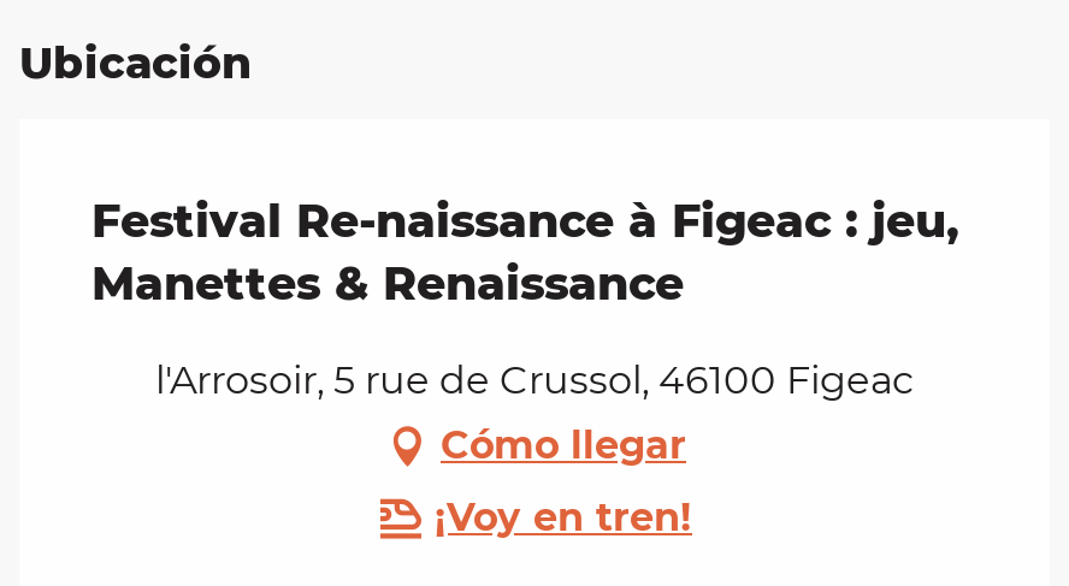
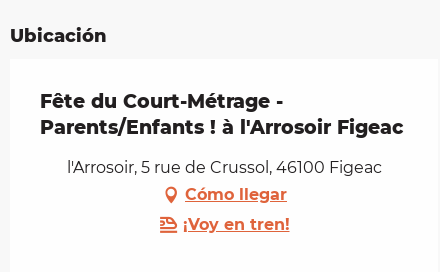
- Festival Re-naissance à Figeac : jeu,
- Manettes & Renaissance
+ Fête du Court-Métrage -
+ Parents/Enfants ! à l'Arrosoir Figeac
